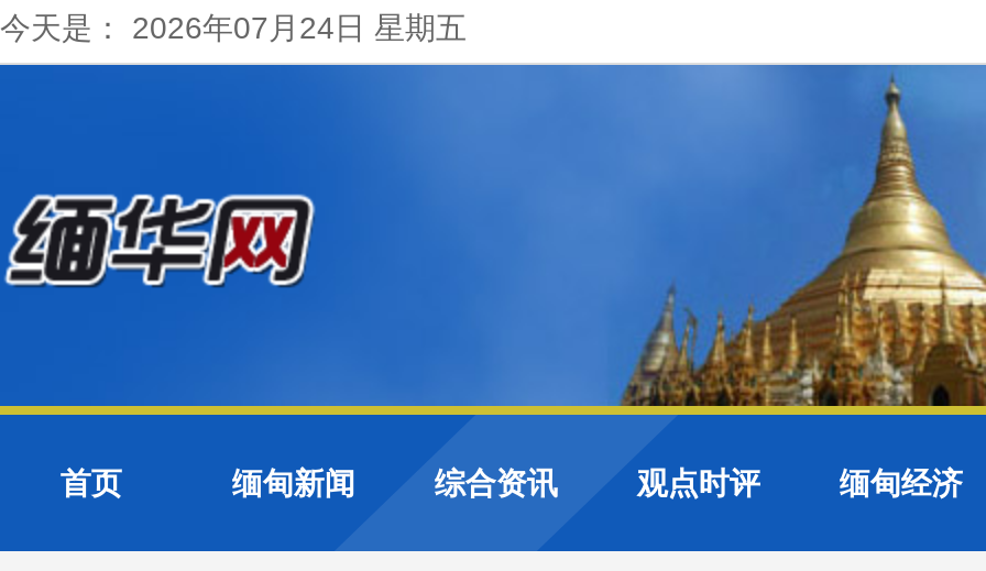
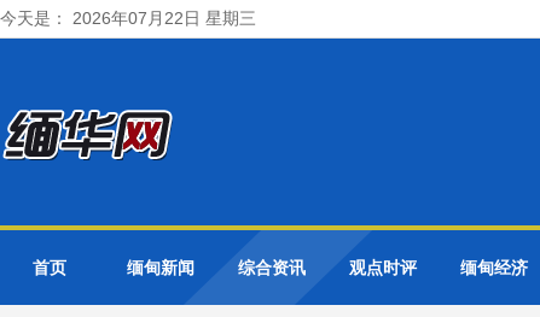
- 今天是： 2026年07月24日 星期五
+ 今天是： 2026年07月22日 星期三

- [image]
